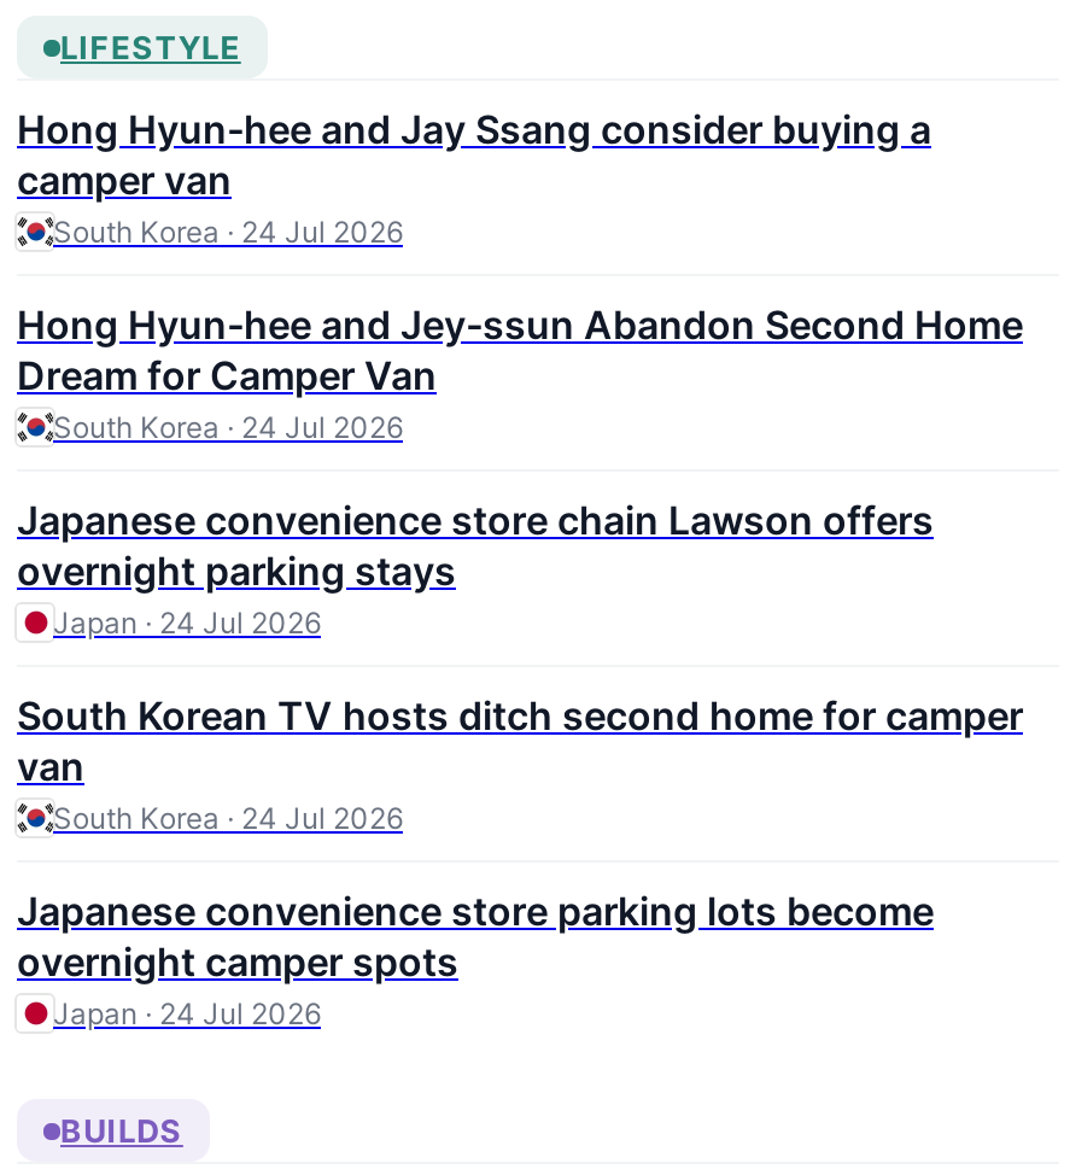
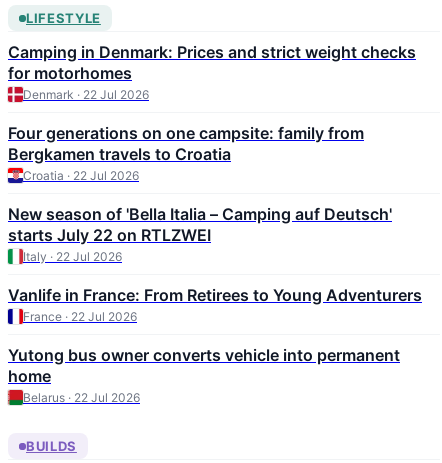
- Hong Hyun-hee and Jay Ssang consider buying a
- camper van
- South Korea · 24 Jul 2026
+ Camping in Denmark: Prices and strict weight checks
+ for motorhomes
+ Denmark · 22 Jul 2026

- Hong Hyun-hee and Jey-ssun Abandon Second Home
- Dream for Camper Van
- South Korea · 24 Jul 2026
+ Four generations on one campsite: family from
+ Bergkamen travels to Croatia
+ Croatia · 22 Jul 2026

- Japanese convenience store chain Lawson offers
- overnight parking stays
- Japan · 24 Jul 2026
+ New season of 'Bella Italia – Camping auf Deutsch'
+ starts July 22 on RTLZWEI
+ Italy · 22 Jul 2026

- South Korean TV hosts ditch second home for camper
- van
- South Korea · 24 Jul 2026
+ Vanlife in France: From Retirees to Young Adventurers
+ France · 22 Jul 2026

- Japanese convenience store parking lots become
- overnight camper spots
- Japan · 24 Jul 2026
+ Yutong bus owner converts vehicle into permanent
+ home
+ Belarus · 22 Jul 2026
